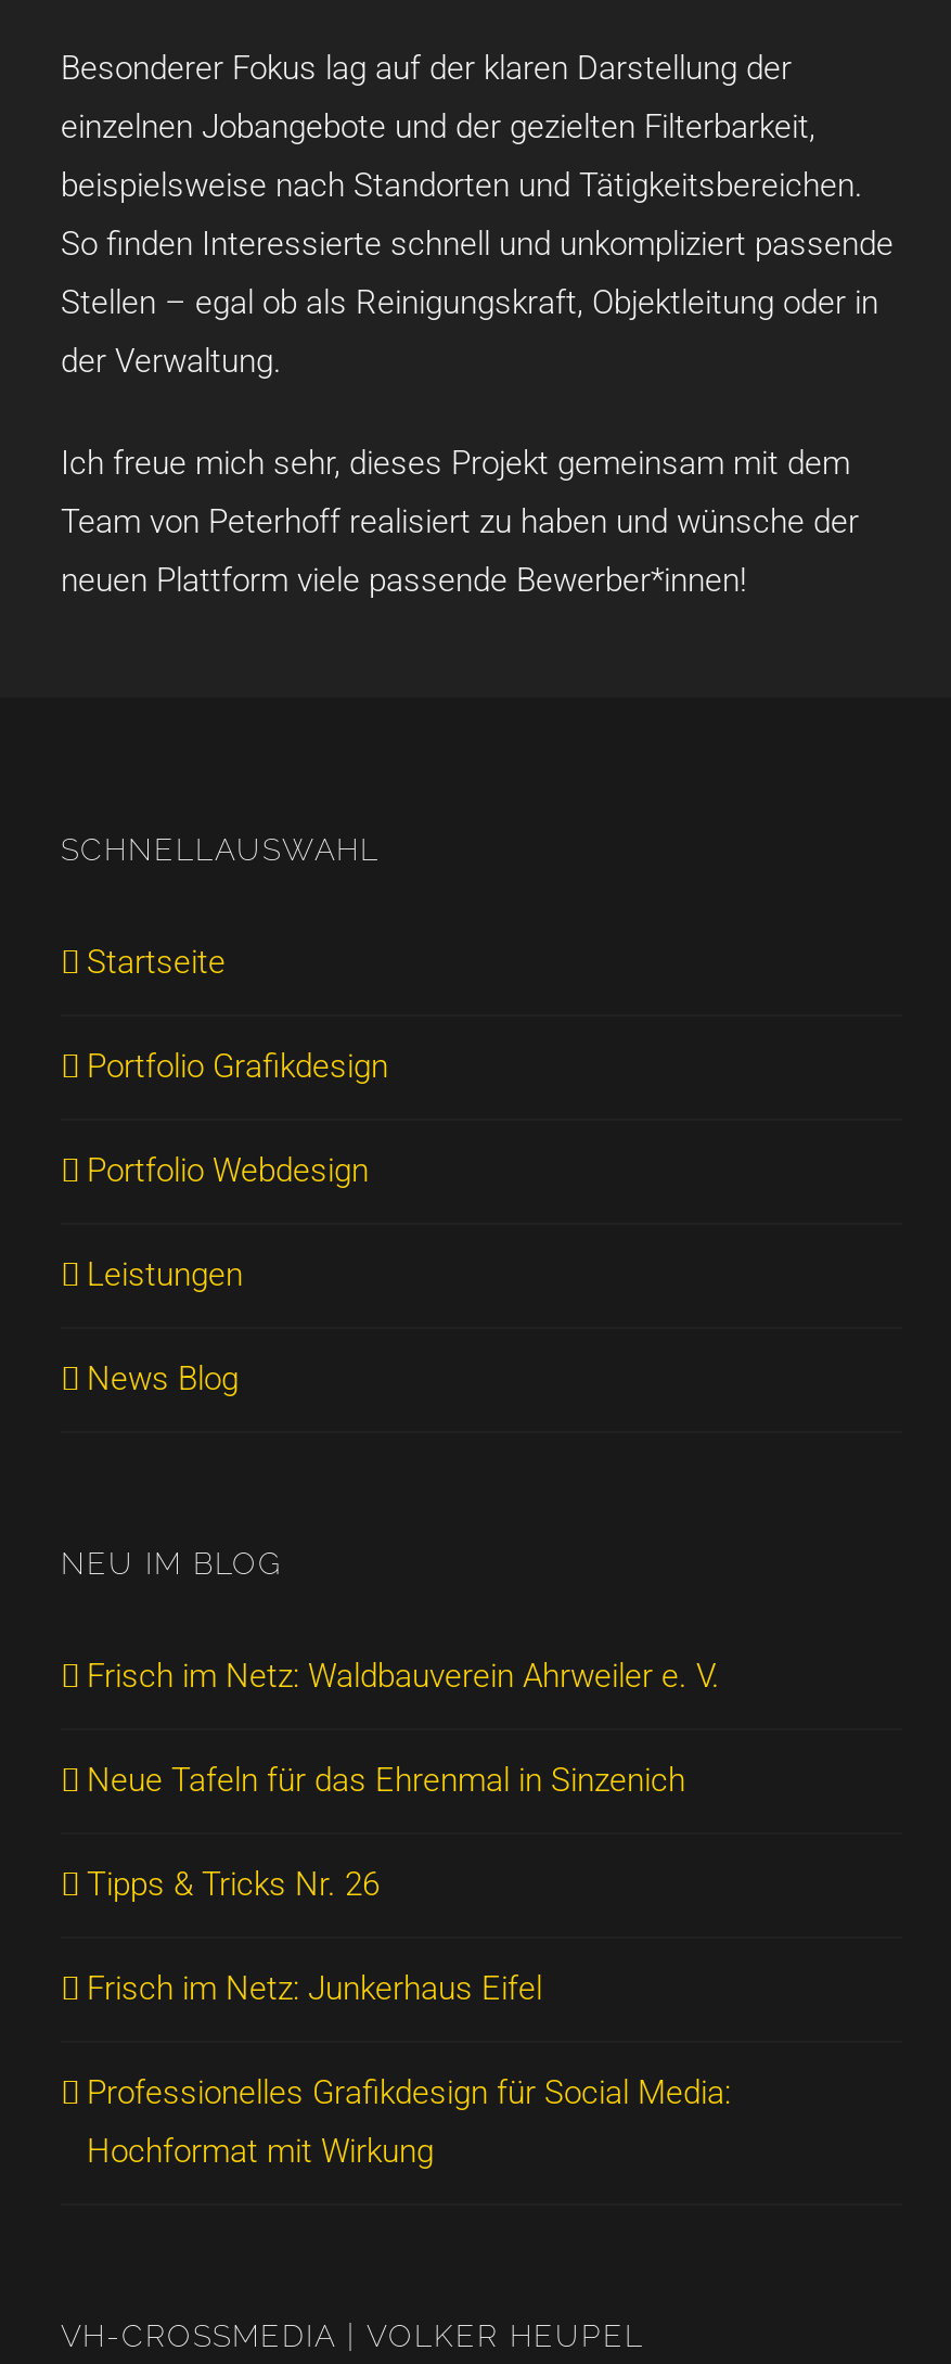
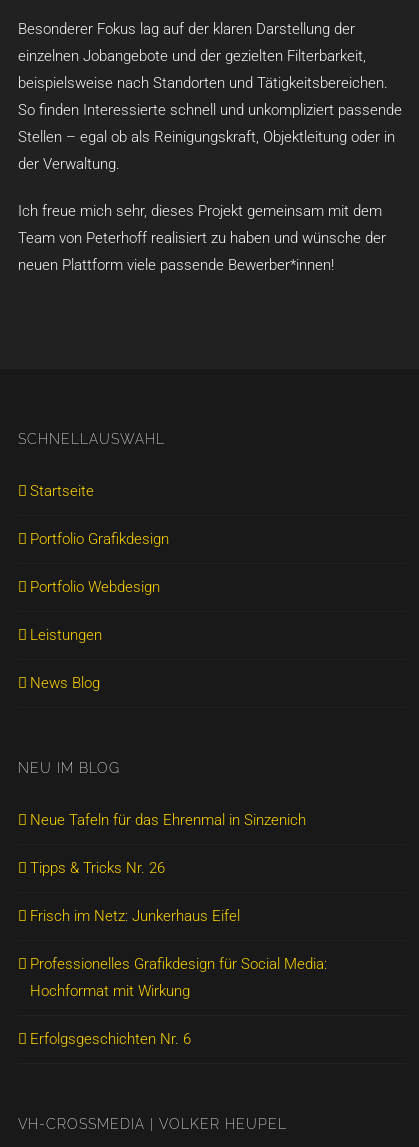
- Frisch im Netz: Waldbauverein Ahrweiler e. V.

+ Erfolgsgeschichten Nr. 6
